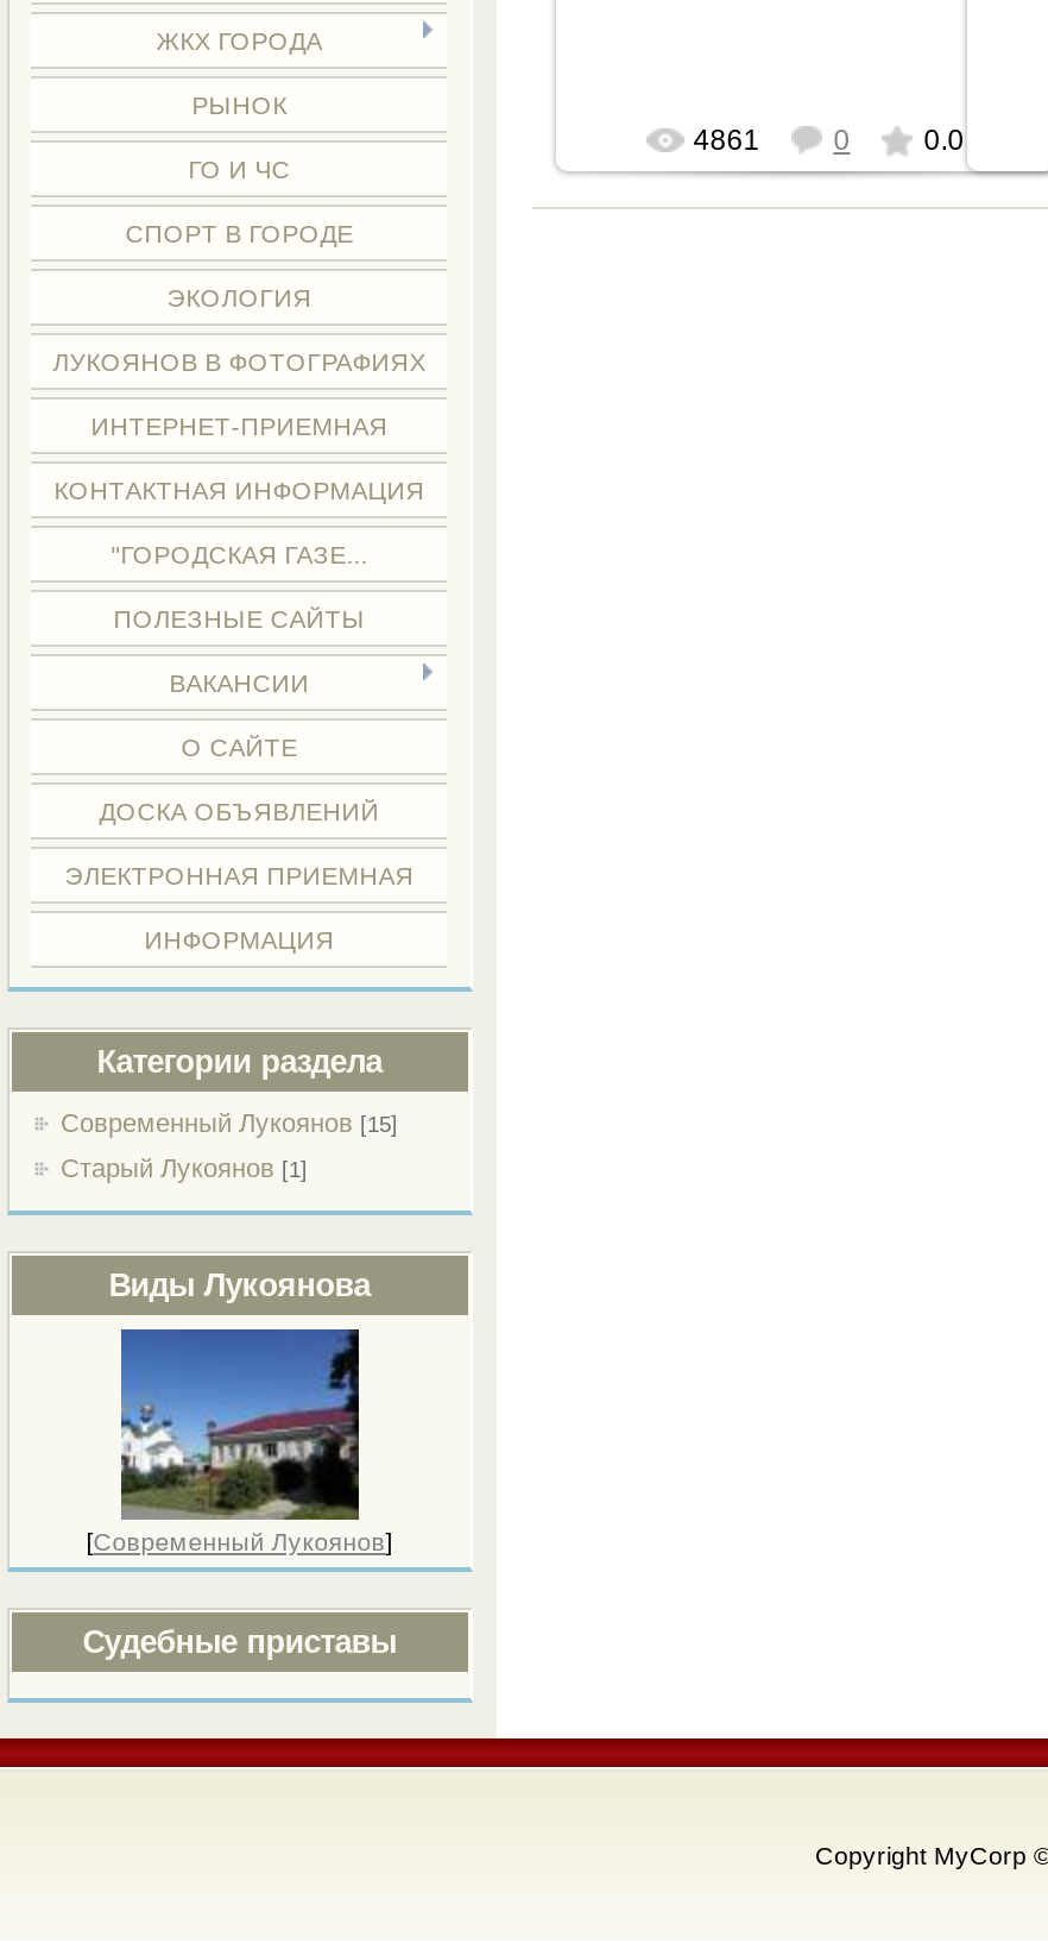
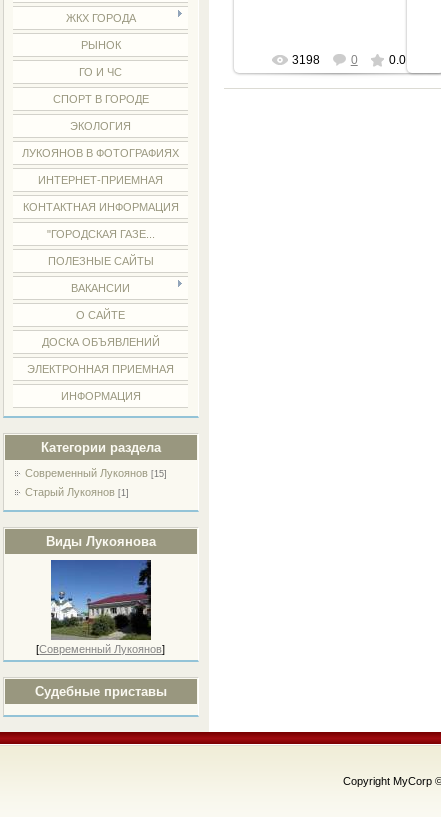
- 4861
+ 3198
